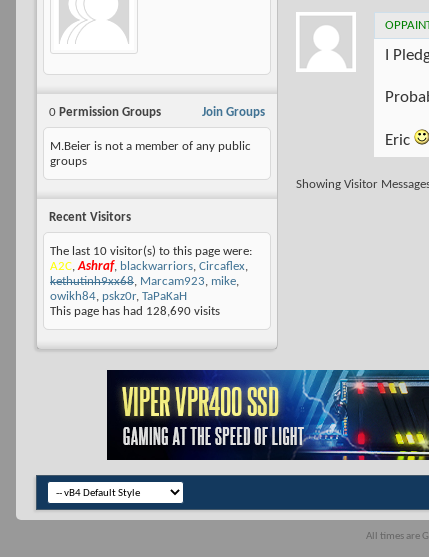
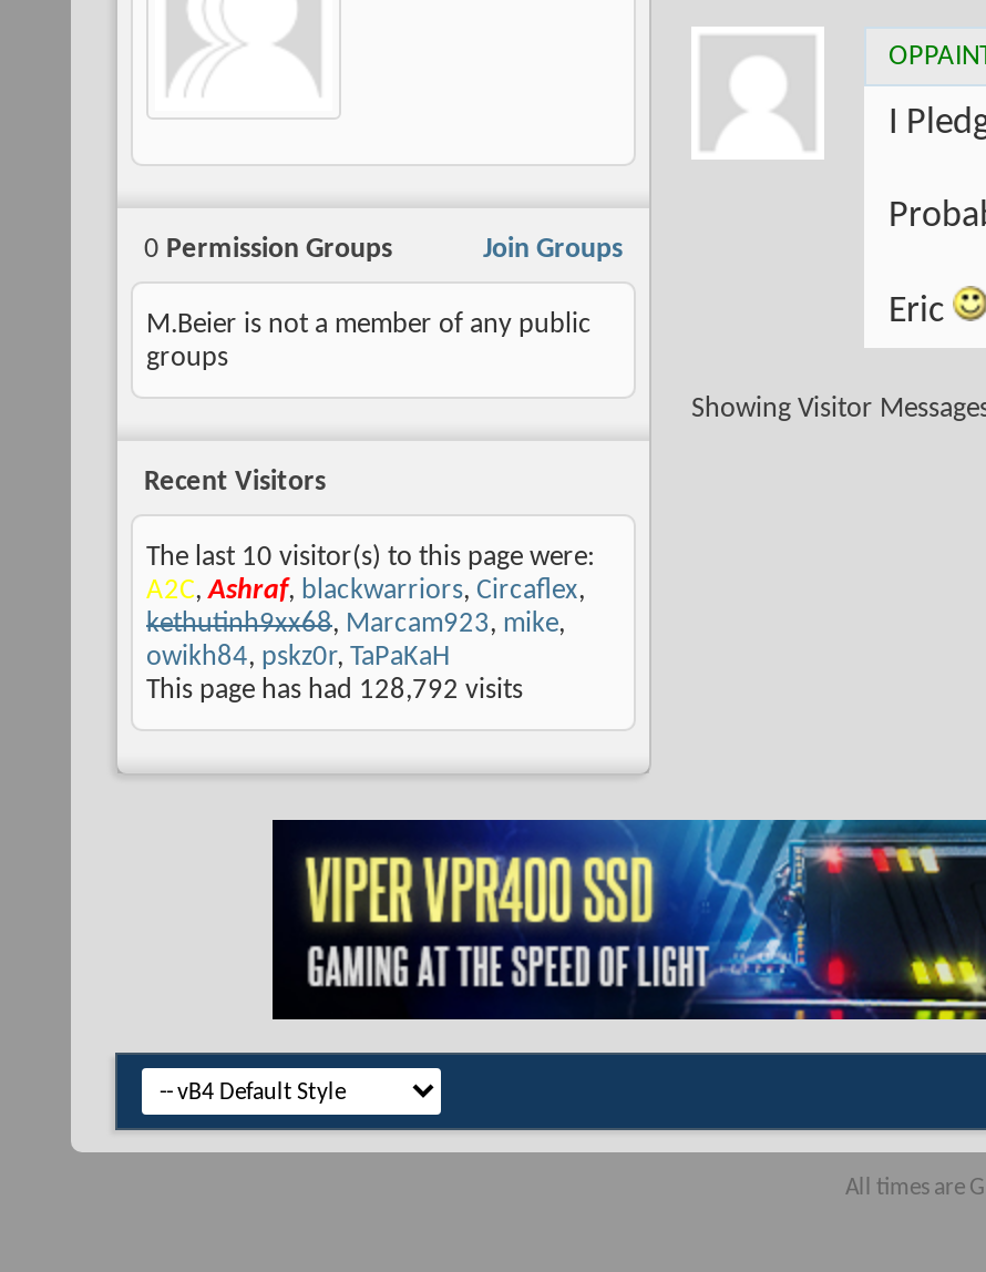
- This page has had 128,690 visits
+ This page has had 128,792 visits
